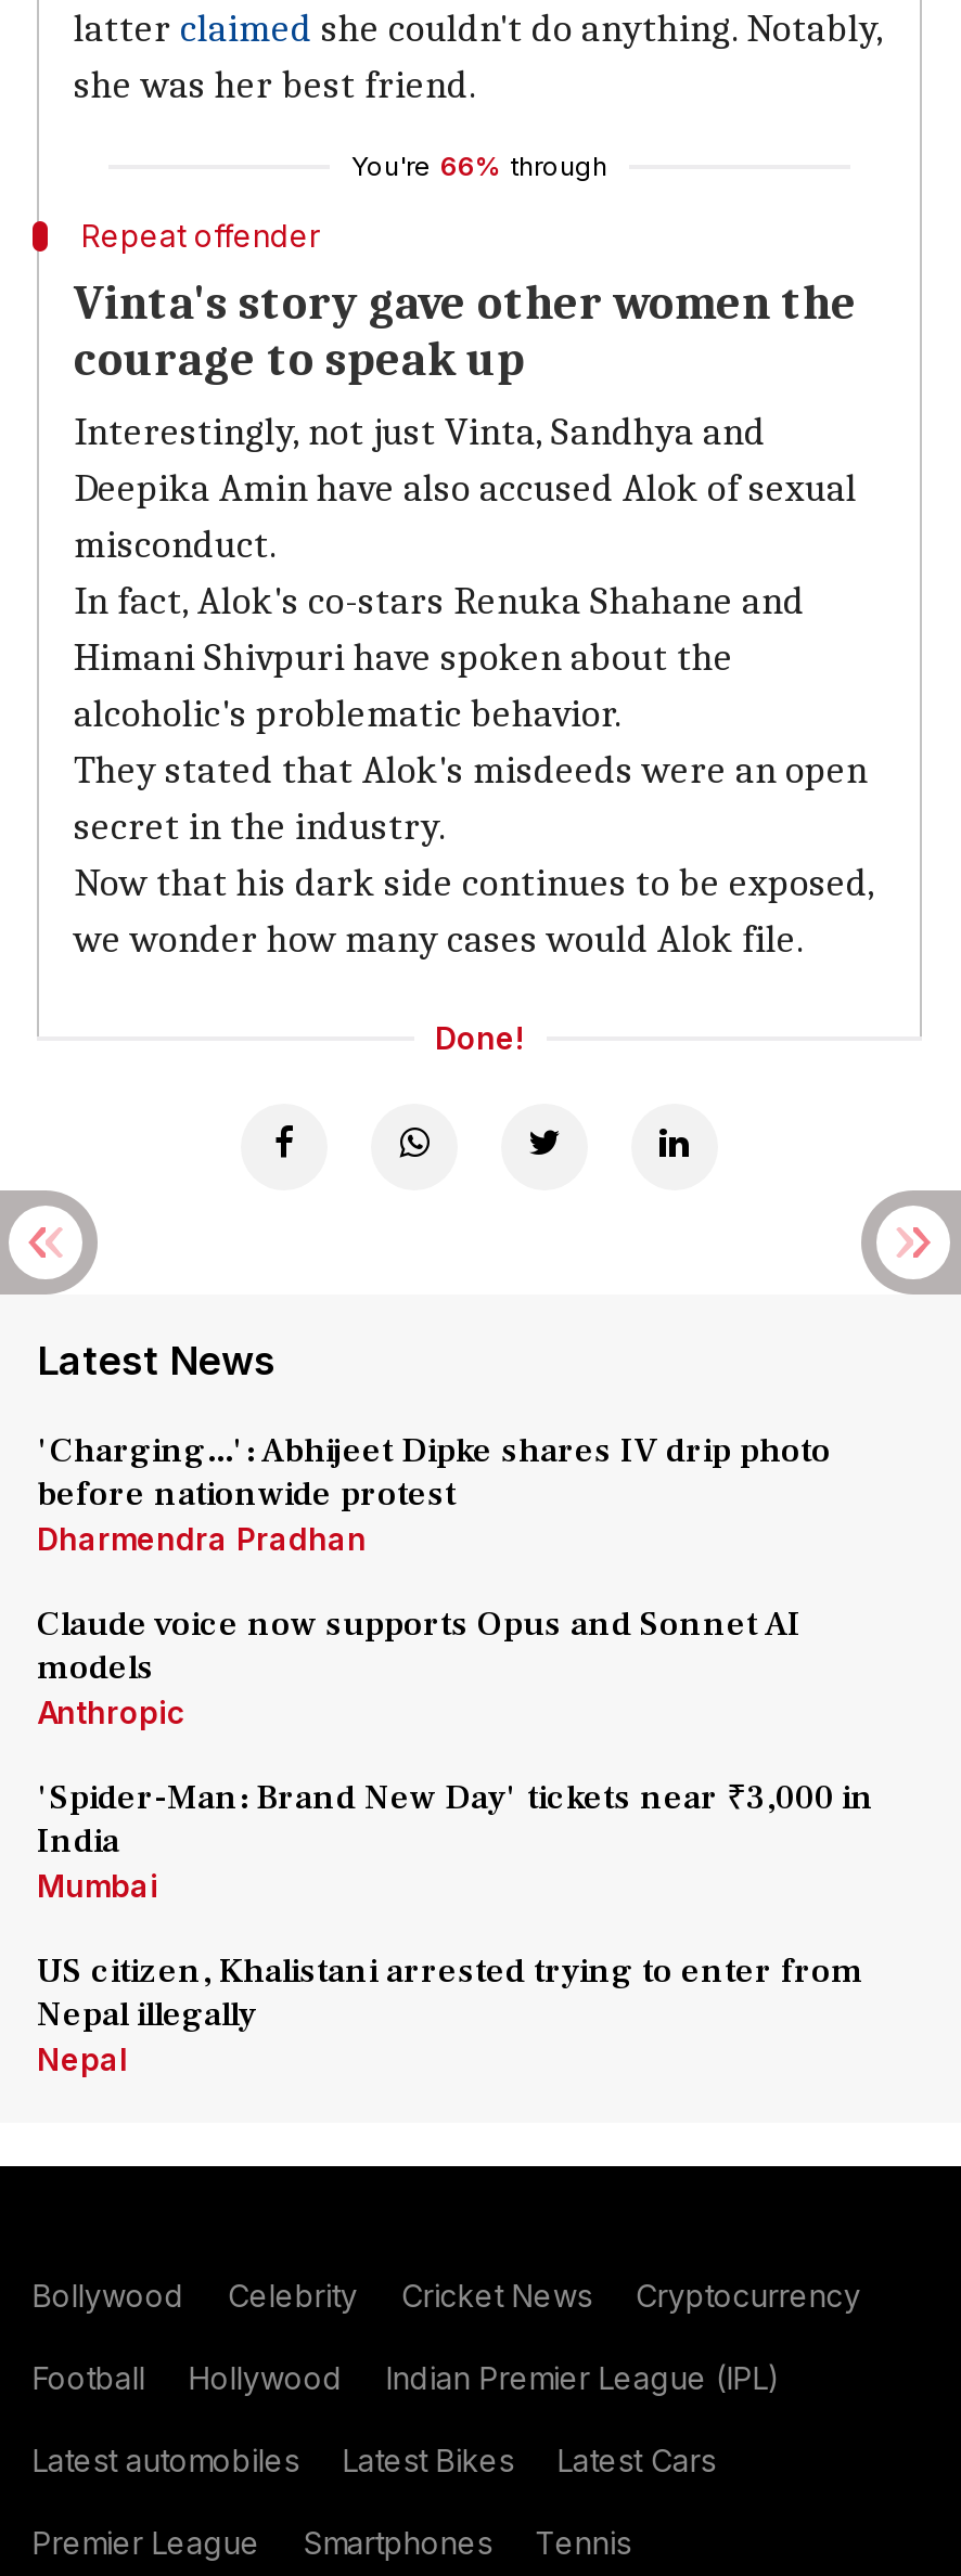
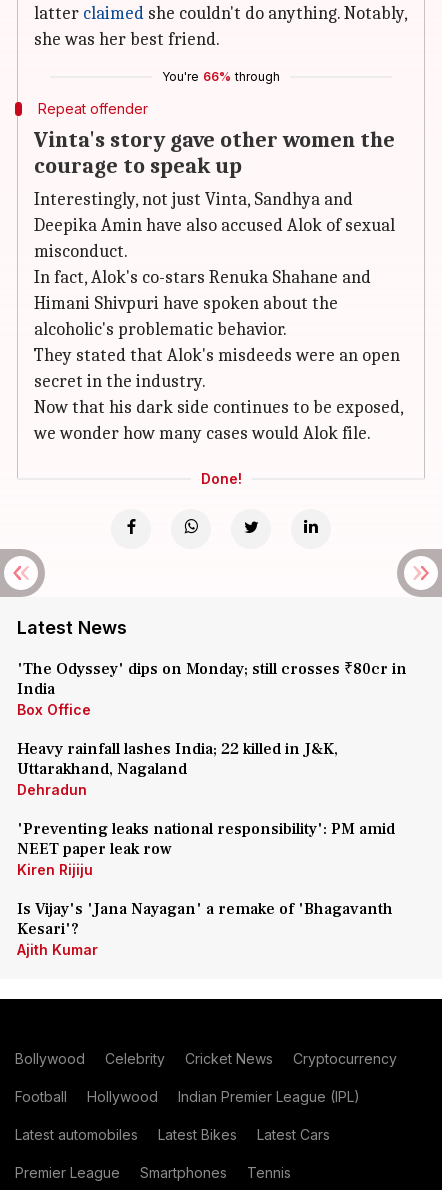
- 'Charging...': Abhijeet Dipke shares IV drip photo
- before nationwide protest
- Dharmendra Pradhan
- Claude voice now supports Opus and Sonnet AI
- models
- Anthropic
- 'Spider-Man: Brand New Day' tickets near ₹3,000 in
+ 'The Odyssey' dips on Monday; still crosses ₹80cr in

moved up: India

- Mumbai
- US citizen, Khalistani arrested trying to enter from
- Nepal illegally
- Nepal
+ Box Office
+ Heavy rainfall lashes India; 22 killed in J&K,
+ Uttarakhand, Nagaland
+ Dehradun
+ 'Preventing leaks national responsibility': PM amid
+ NEET paper leak row
+ Kiren Rijiju
+ Is Vijay's 'Jana Nayagan' a remake of 'Bhagavanth
+ Kesari'?
+ Ajith Kumar
